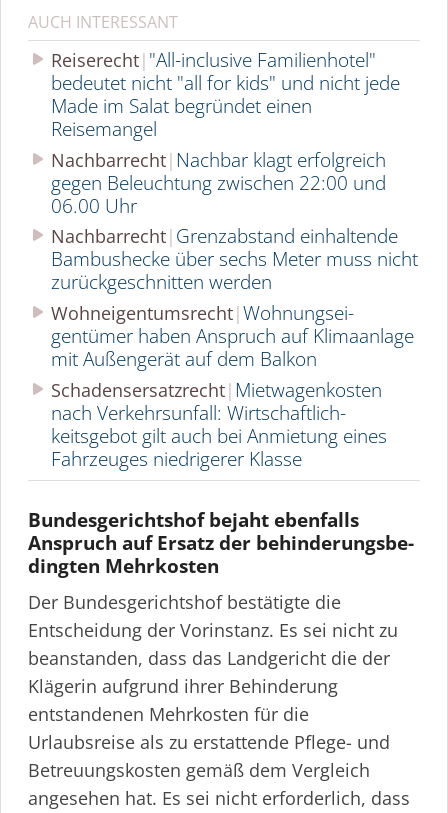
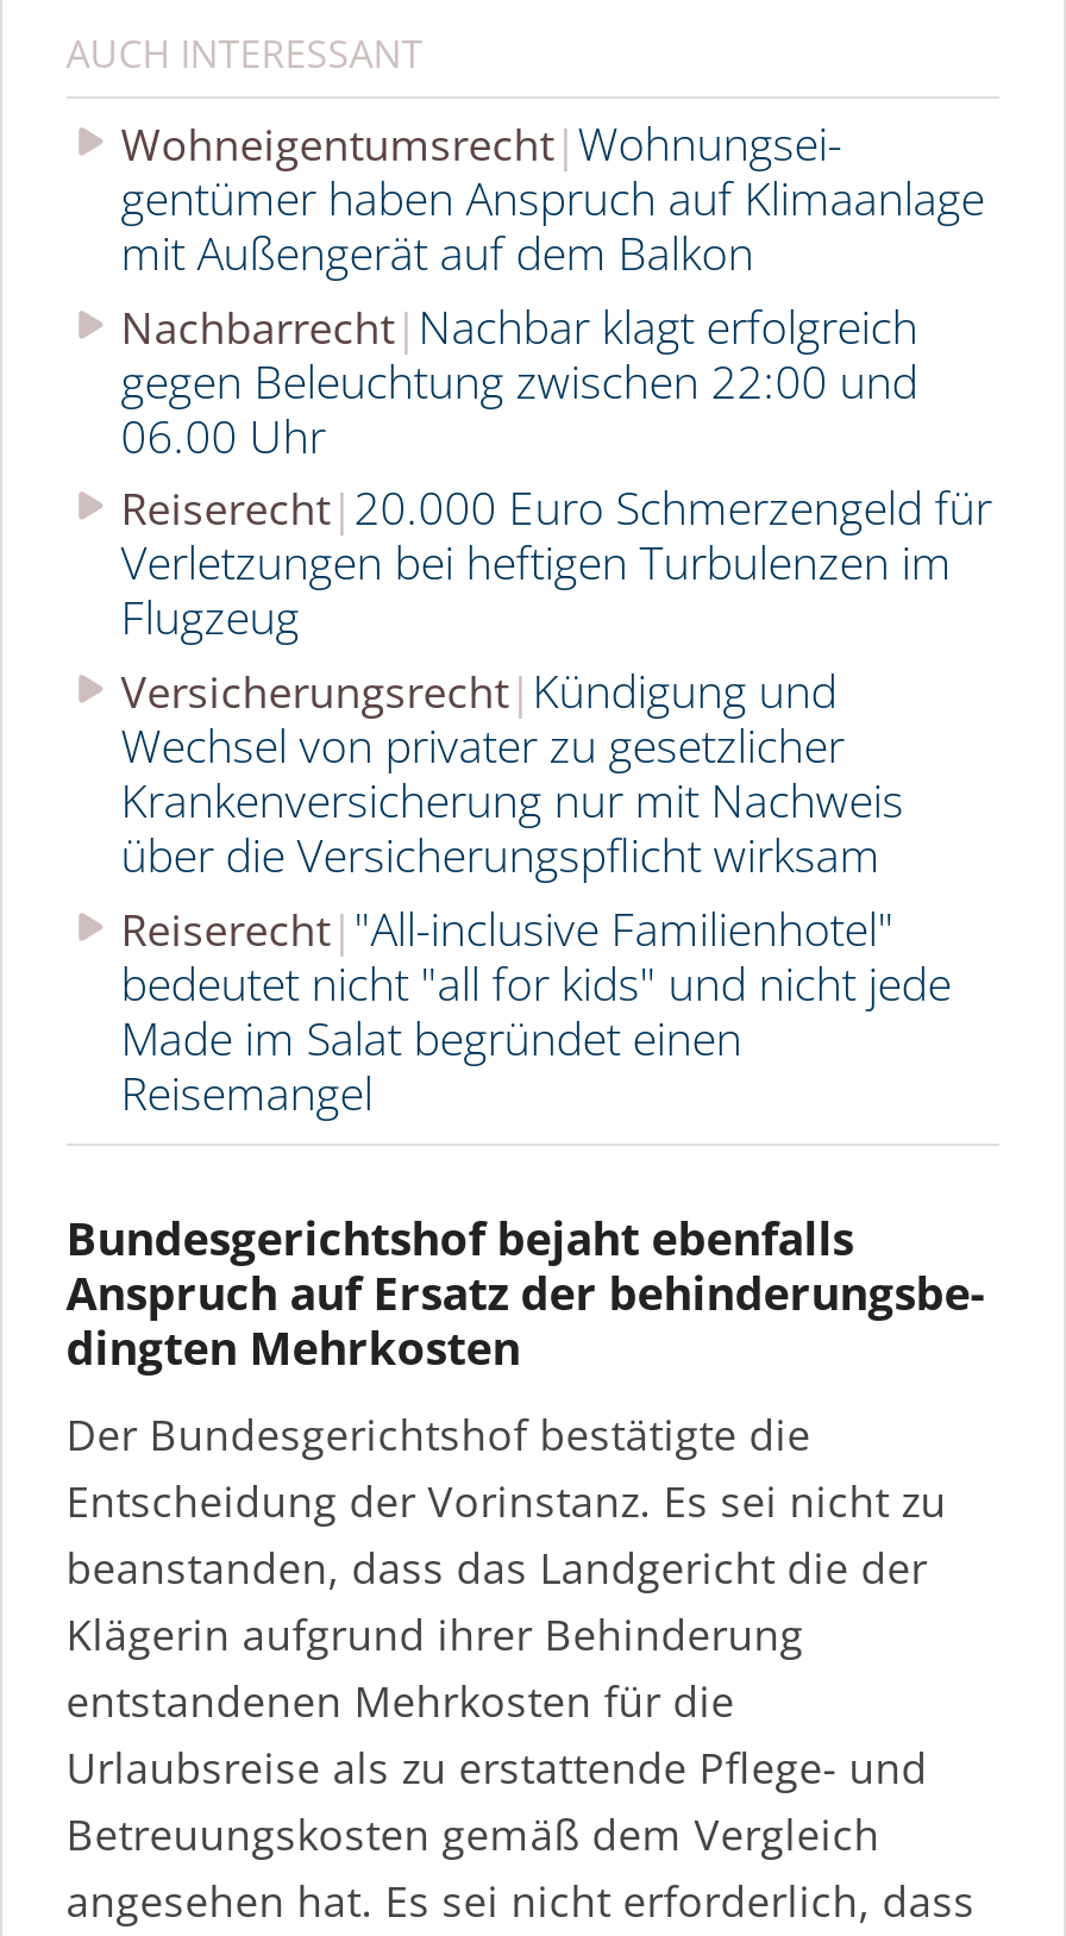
+ Reiserecht 20.000 Euro Schmerzengeld für
+ Verletzungen bei heftigen Turbulenzen im
+ Flugzeug
+ Versicherungsrecht Kündigung und
+ Wechsel von privater zu gesetzlicher
+ Krankenversicherung nur mit Nachweis
+ über die Versicherungspflicht wirksam

moved down: Reiserecht "All-inclusive Familienhotel" | bedeutet nicht "all for kids" und nicht jede | Made im Salat begründet einen | Reisemangel

moved up: Nachbarrecht Nachbar klagt erfolgreich | gegen Beleuchtung zwischen 22:00 und | 06.00 Uhr

- Nachbarrecht Grenzabstand einhaltende
- Bambushecke über sechs Meter muss nicht
- zurückgeschnitten werden
- Schadensersatzrecht Mietwagenkosten
- nach Verkehrsunfall: Wirtschaftlich
- keitsgebot gilt auch bei Anmietung eines
- Fahrzeuges niedrigerer Klasse

moved up: Wohneigentumsrecht Wohnungsei | gentümer haben Anspruch auf Klimaanlage | mit Außengerät auf dem Balkon
